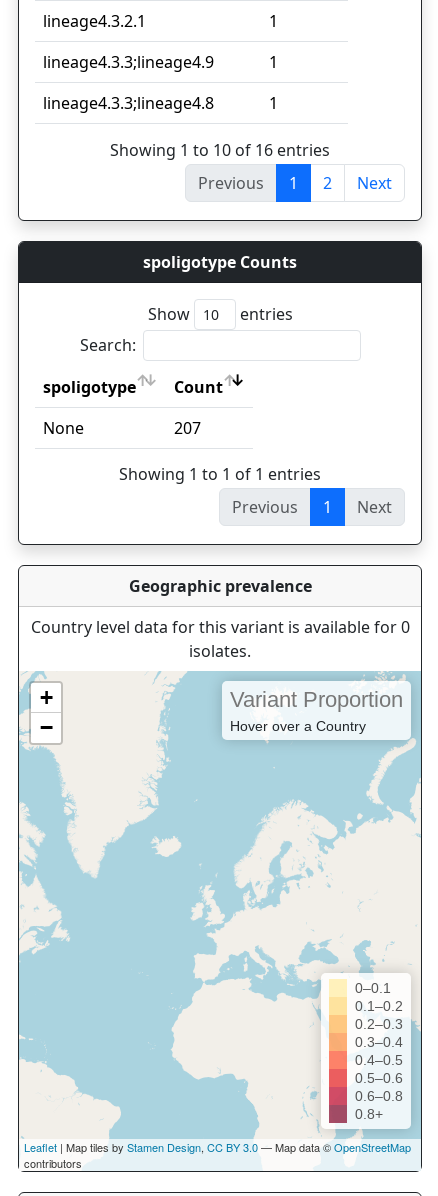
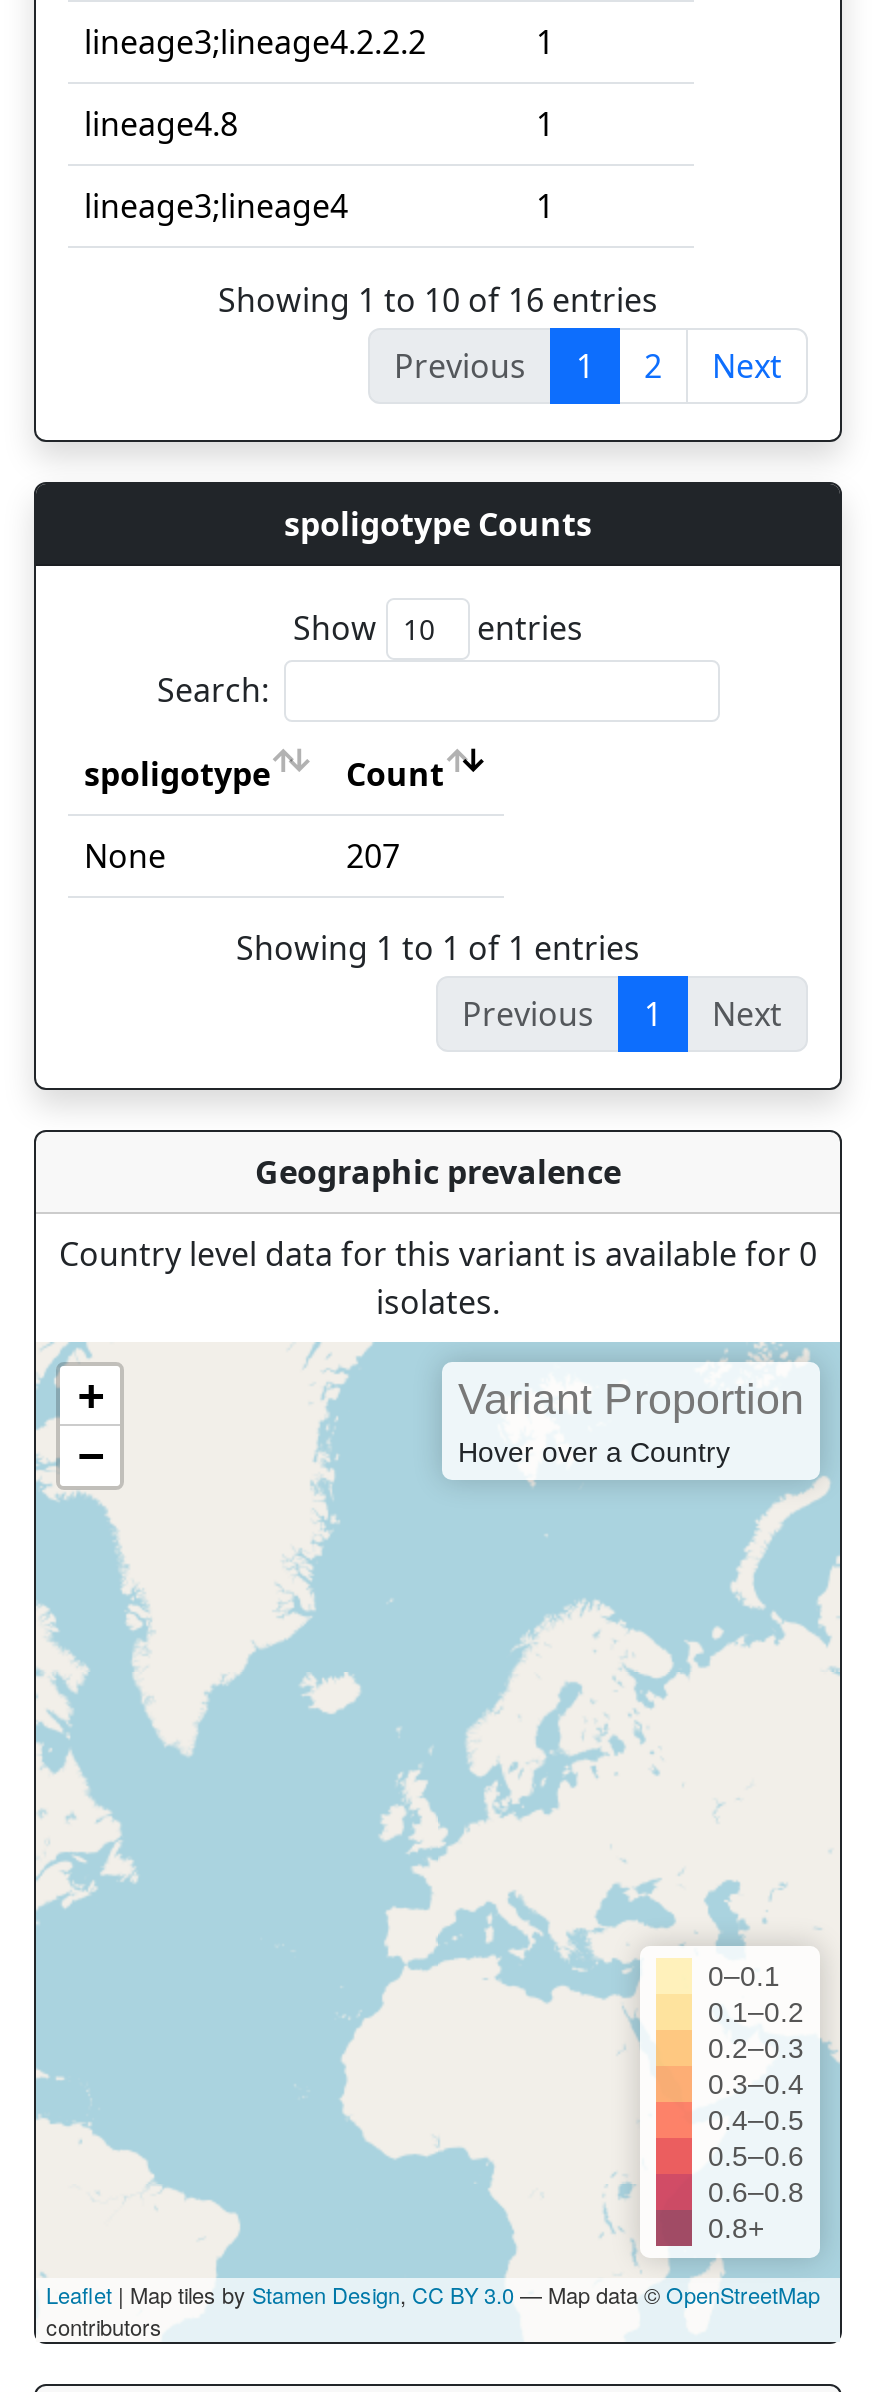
- lineage4.3.2.1
+ lineage3;lineage4.2.2.2

- lineage4.3.3;lineage4.9
+ lineage4.8

- lineage4.3.3;lineage4.8
+ lineage3;lineage4
